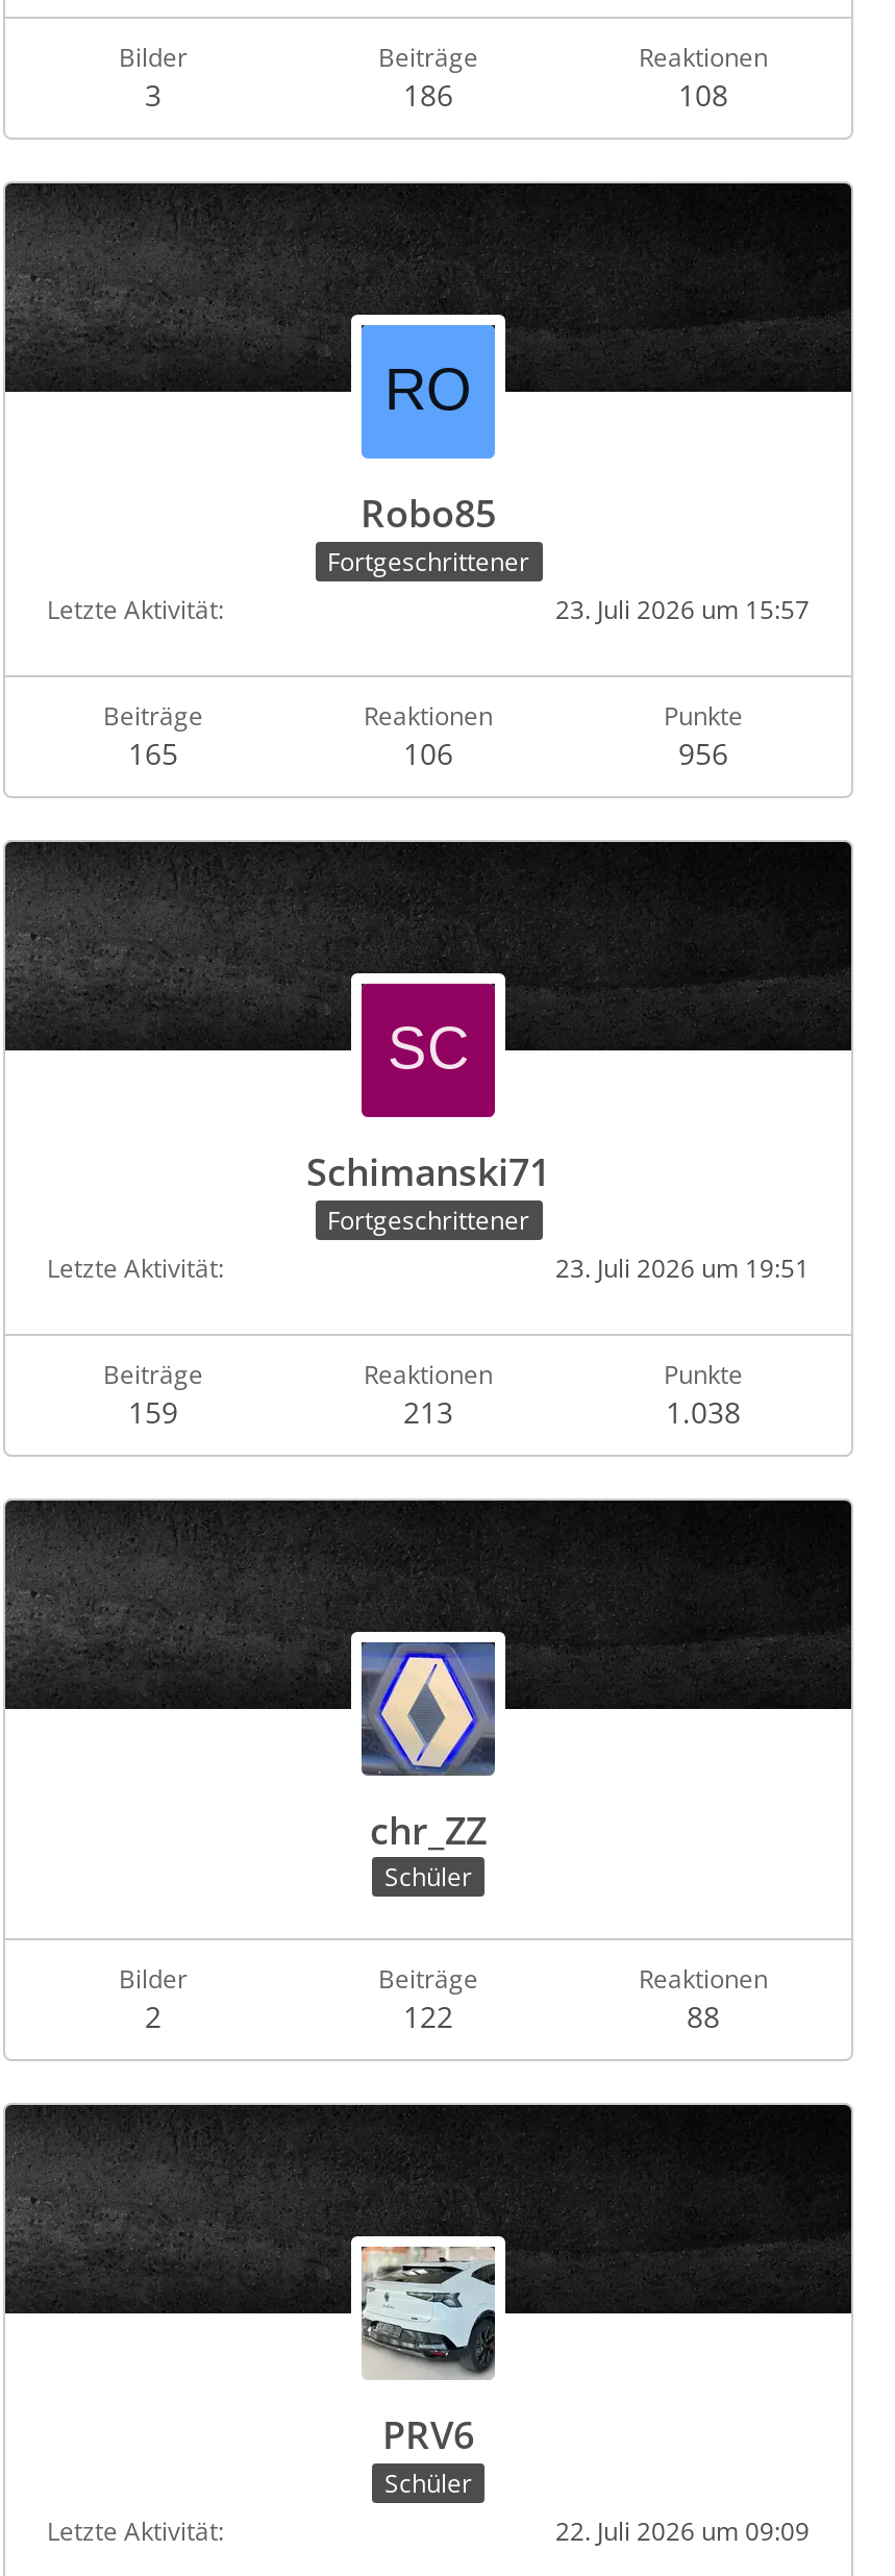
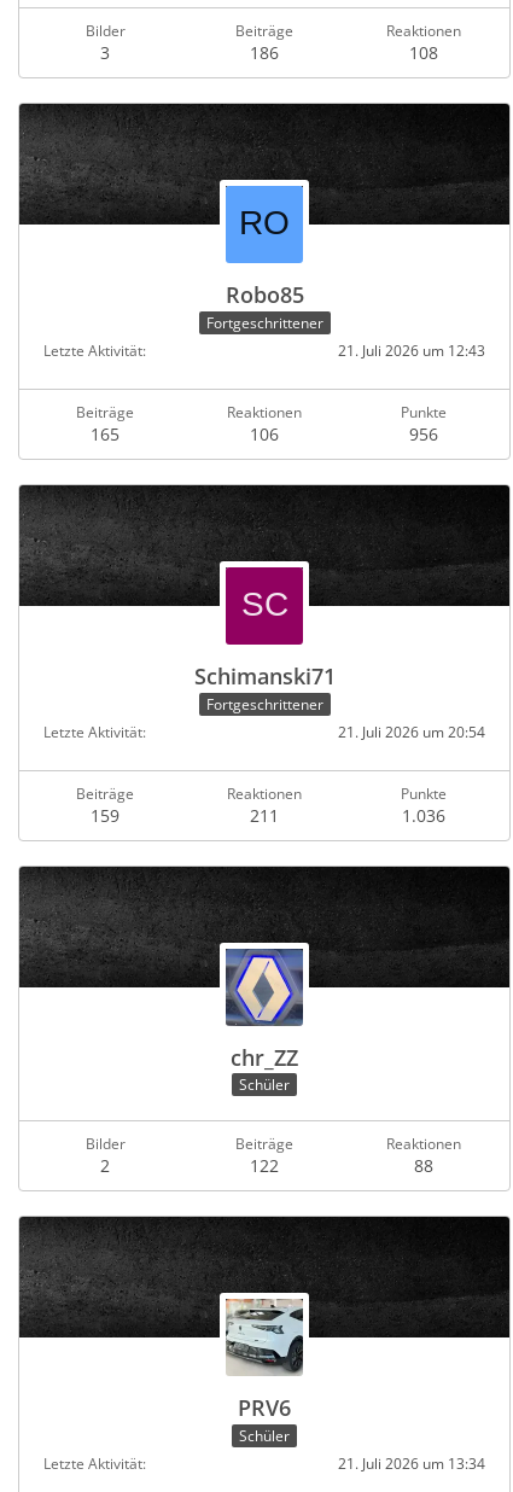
- 23. Juli 2026 um 15:57
+ 21. Juli 2026 um 12:43

- 23. Juli 2026 um 19:51
+ 21. Juli 2026 um 20:54

- 213
+ 211

- 1.038
+ 1.036

- 22. Juli 2026 um 09:09
+ 21. Juli 2026 um 13:34
